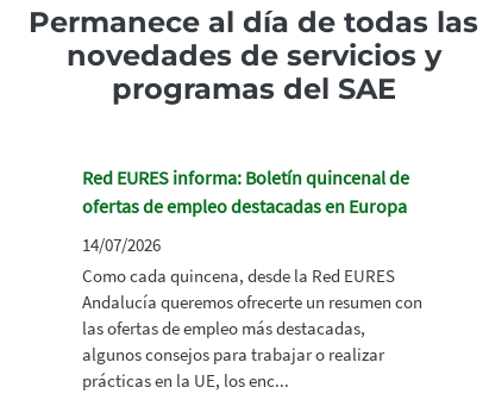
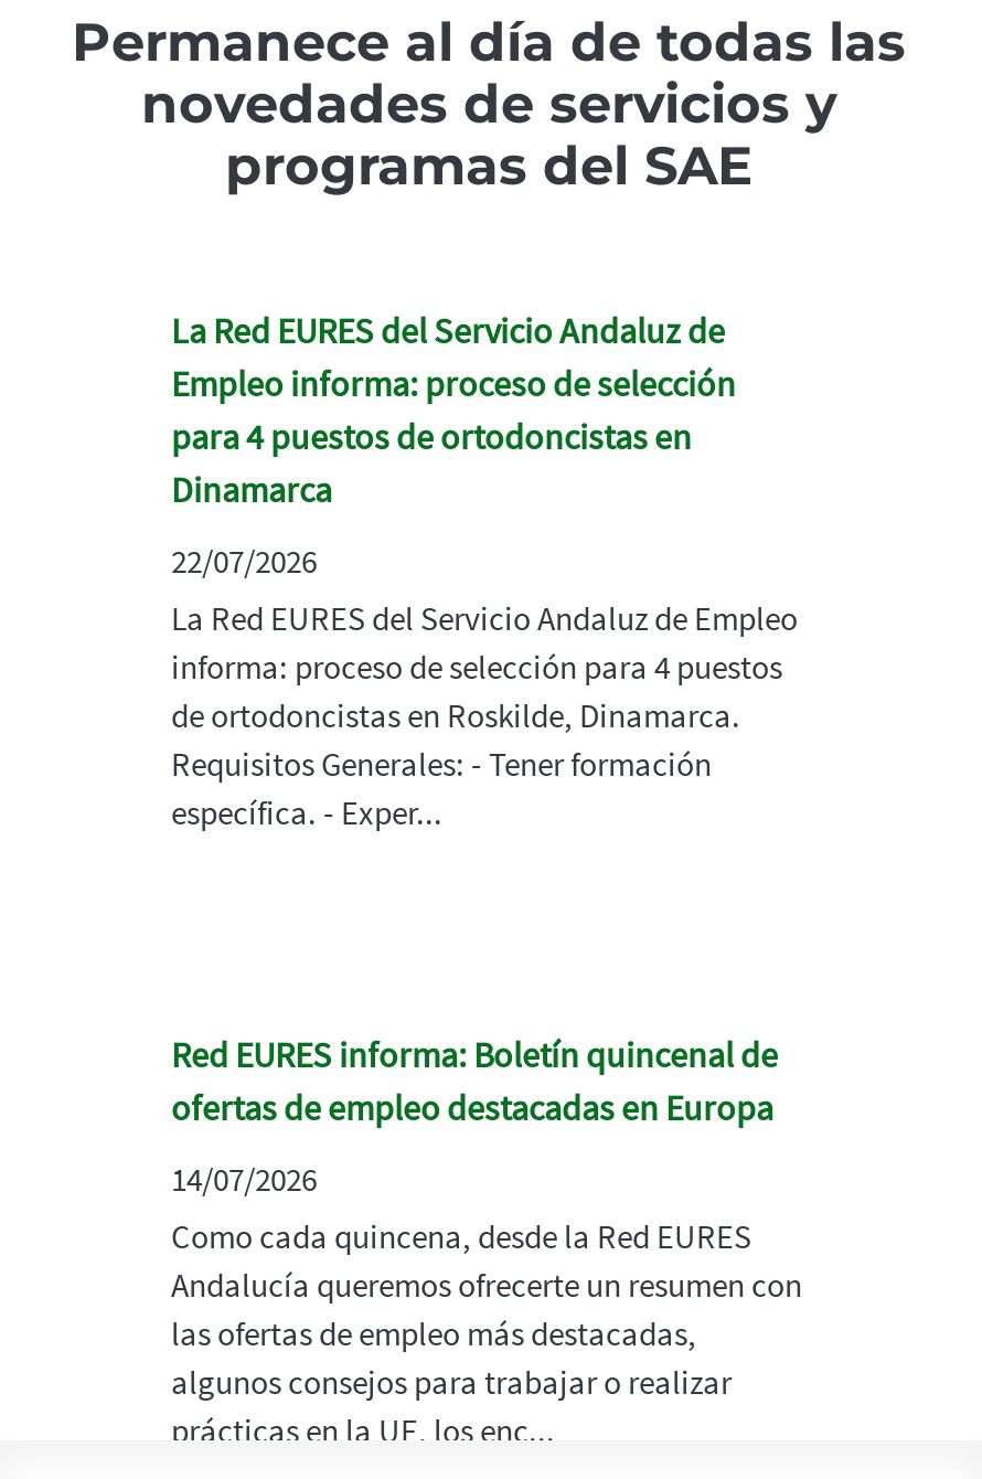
+ La Red EURES del Servicio Andaluz de
+ Empleo informa: proceso de selección
+ para 4 puestos de ortodoncistas en
+ Dinamarca
+ 22/07/2026
+ La Red EURES del Servicio Andaluz de Empleo
+ informa: proceso de selección para 4 puestos
+ de ortodoncistas en Roskilde, Dinamarca.
+ Requisitos Generales: - Tener formación
+ específica. - Exper...
